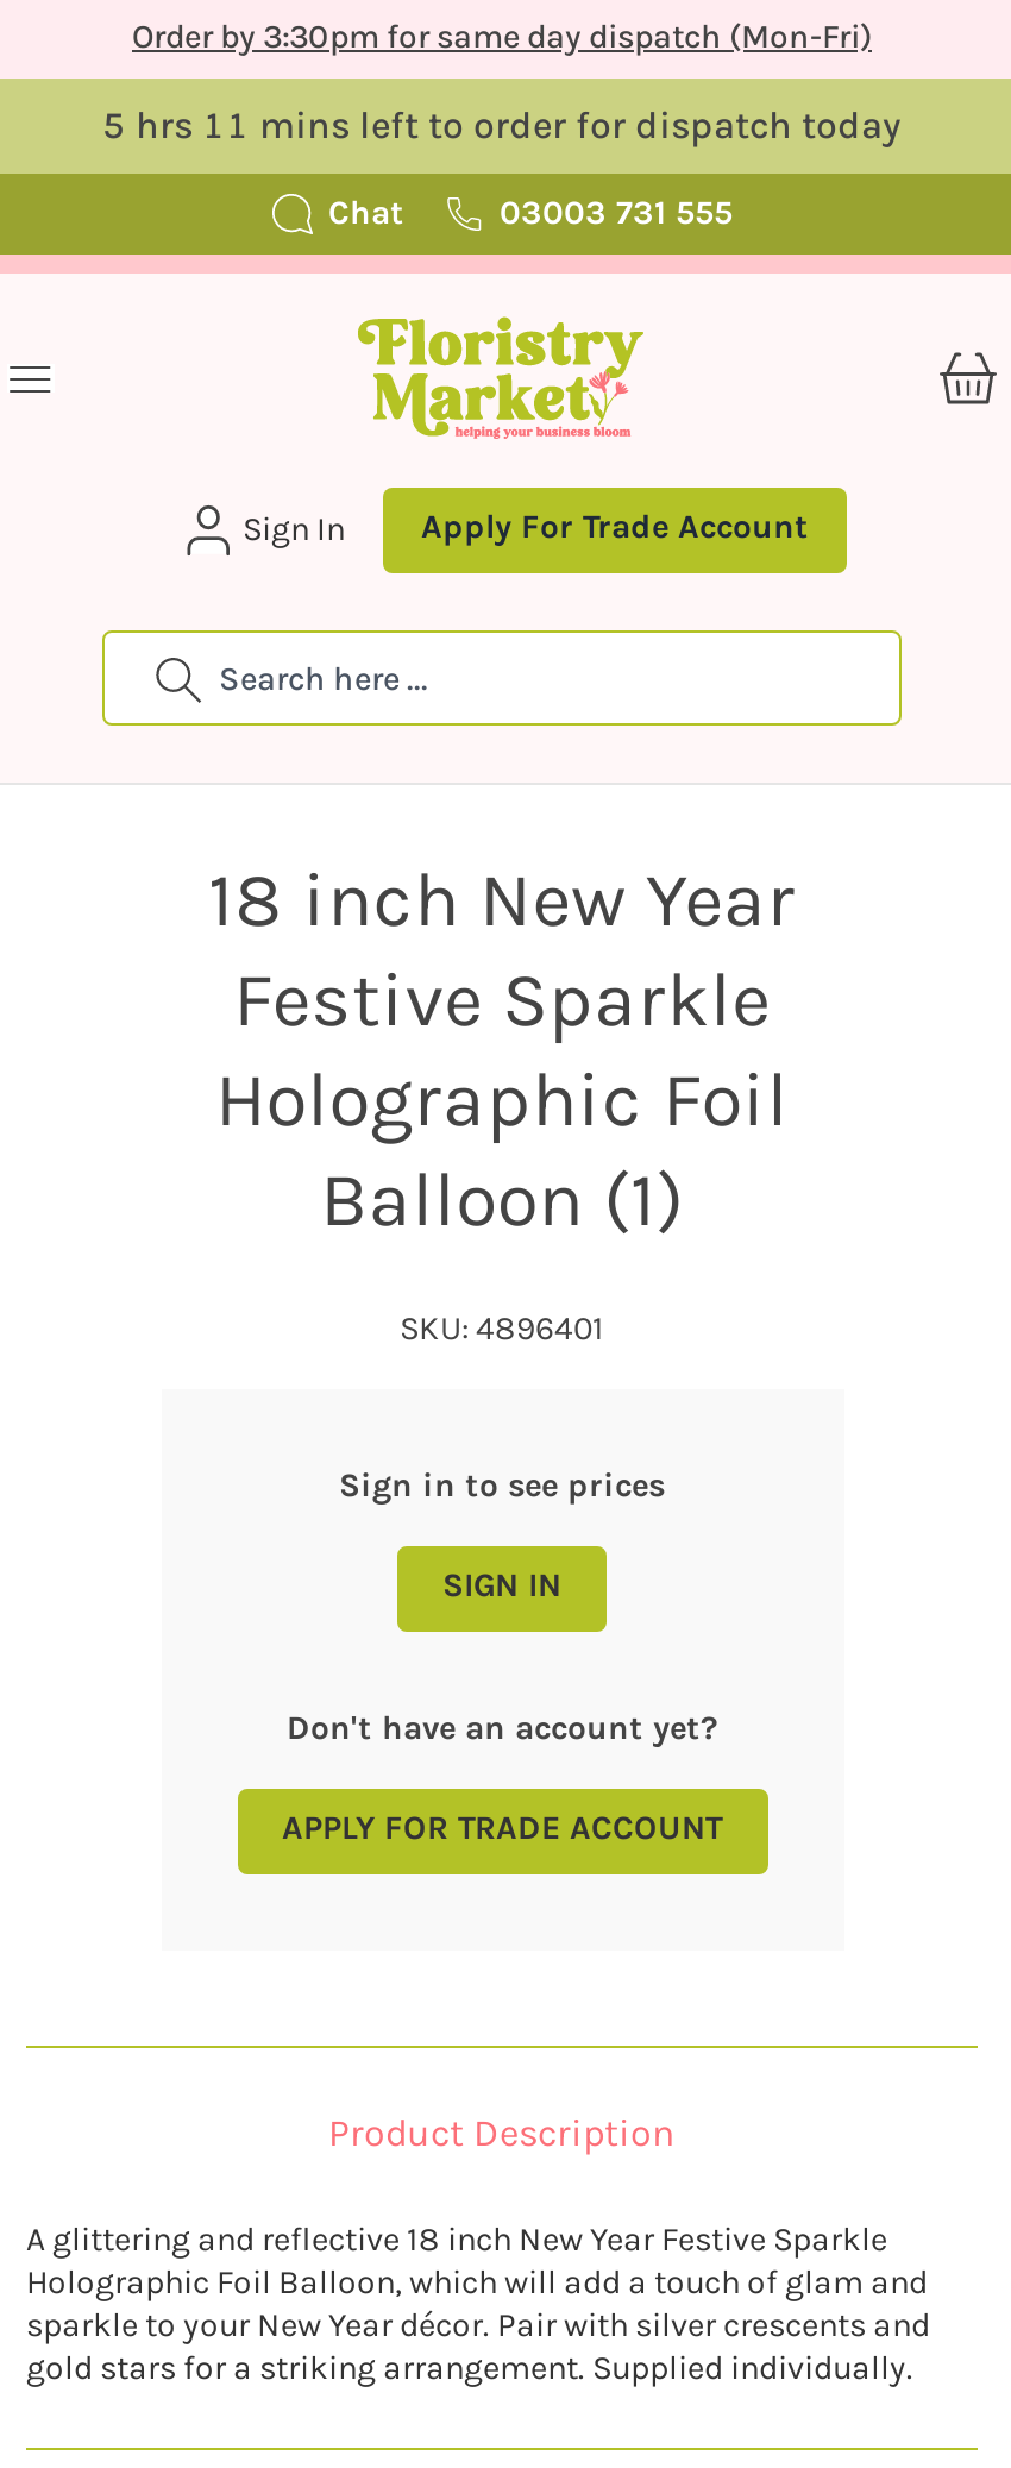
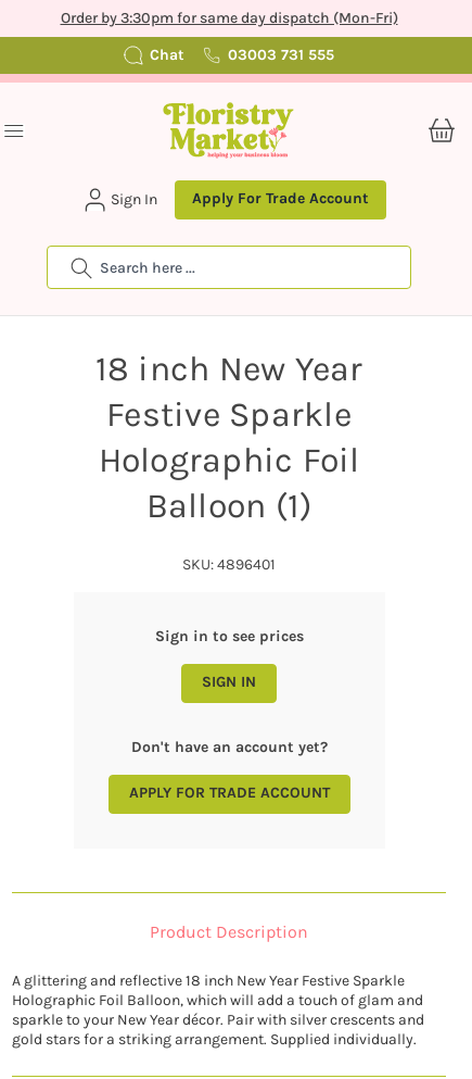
- 5 hrs 11 mins left to order for dispatch today
